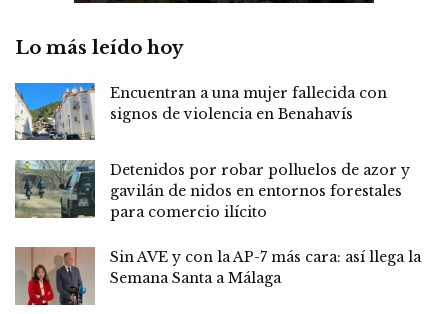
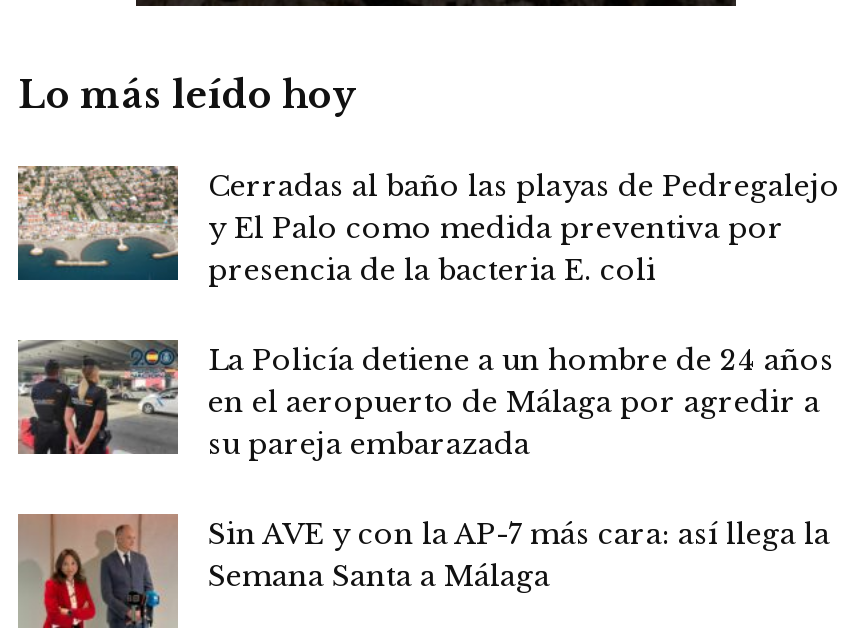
- [image]
- Encuentran a una mujer fallecida con
- signos de violencia en Benahavís
+ [image]
+ Cerradas al baño las playas de Pedregalejo
+ y El Palo como medida preventiva por
+ presencia de la bacteria E. coli

- [image]
- Detenidos por robar polluelos de azor y
- gavilán de nidos en entornos forestales
- para comercio ilícito
+ [image]
+ La Policía detiene a un hombre de 24 años
+ en el aeropuerto de Málaga por agredir a
+ su pareja embarazada
